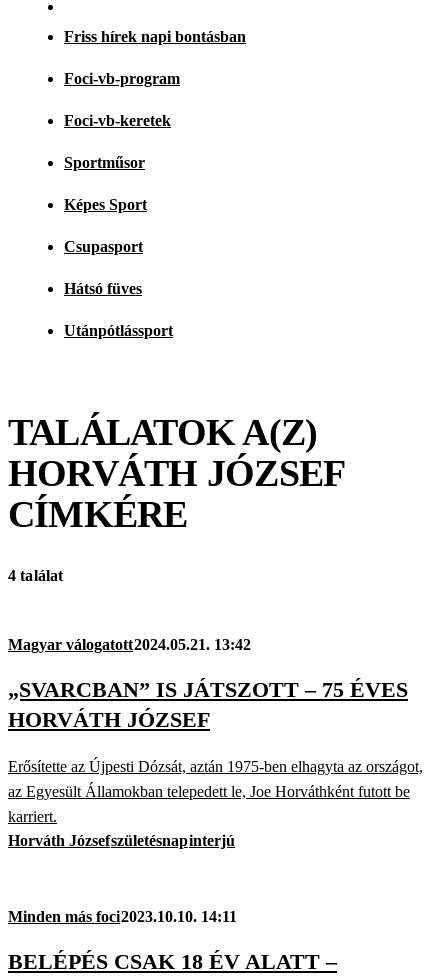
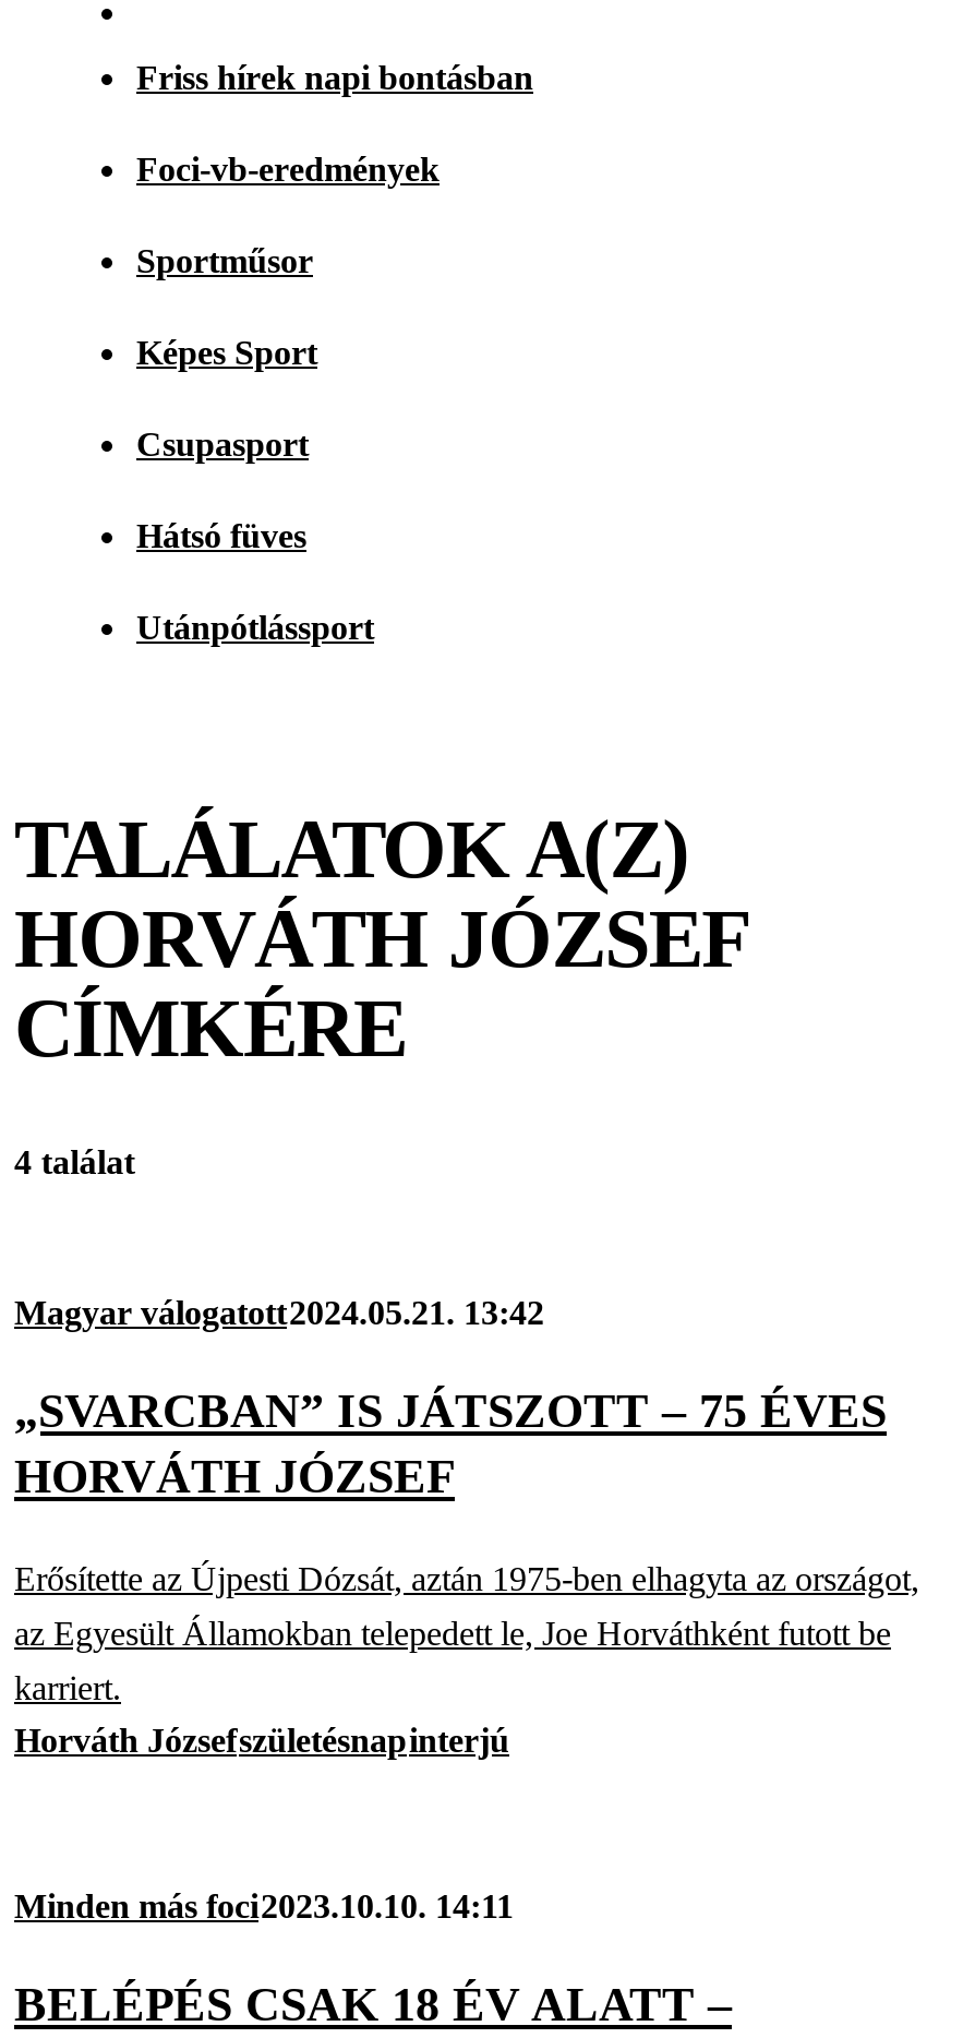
- Foci-vb-program
- Foci-vb-keretek
+ Foci-vb-eredmények
